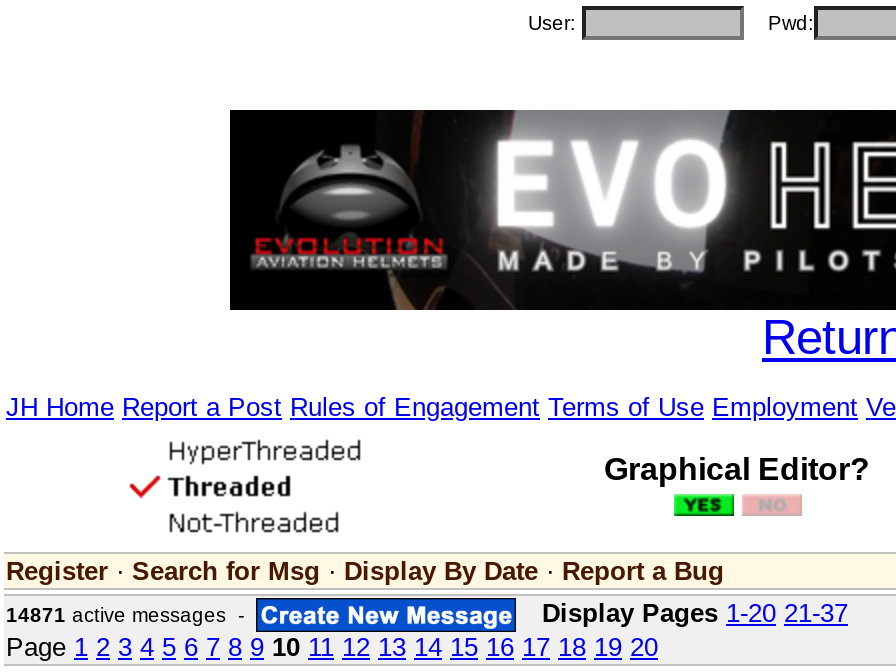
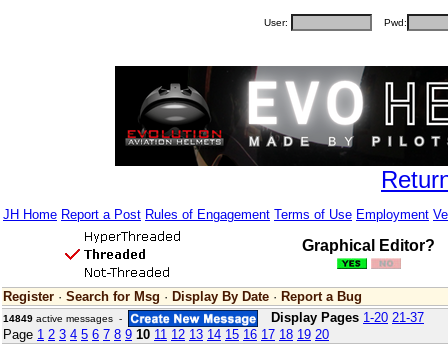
- 14871 active messages -
+ 14849 active messages -
